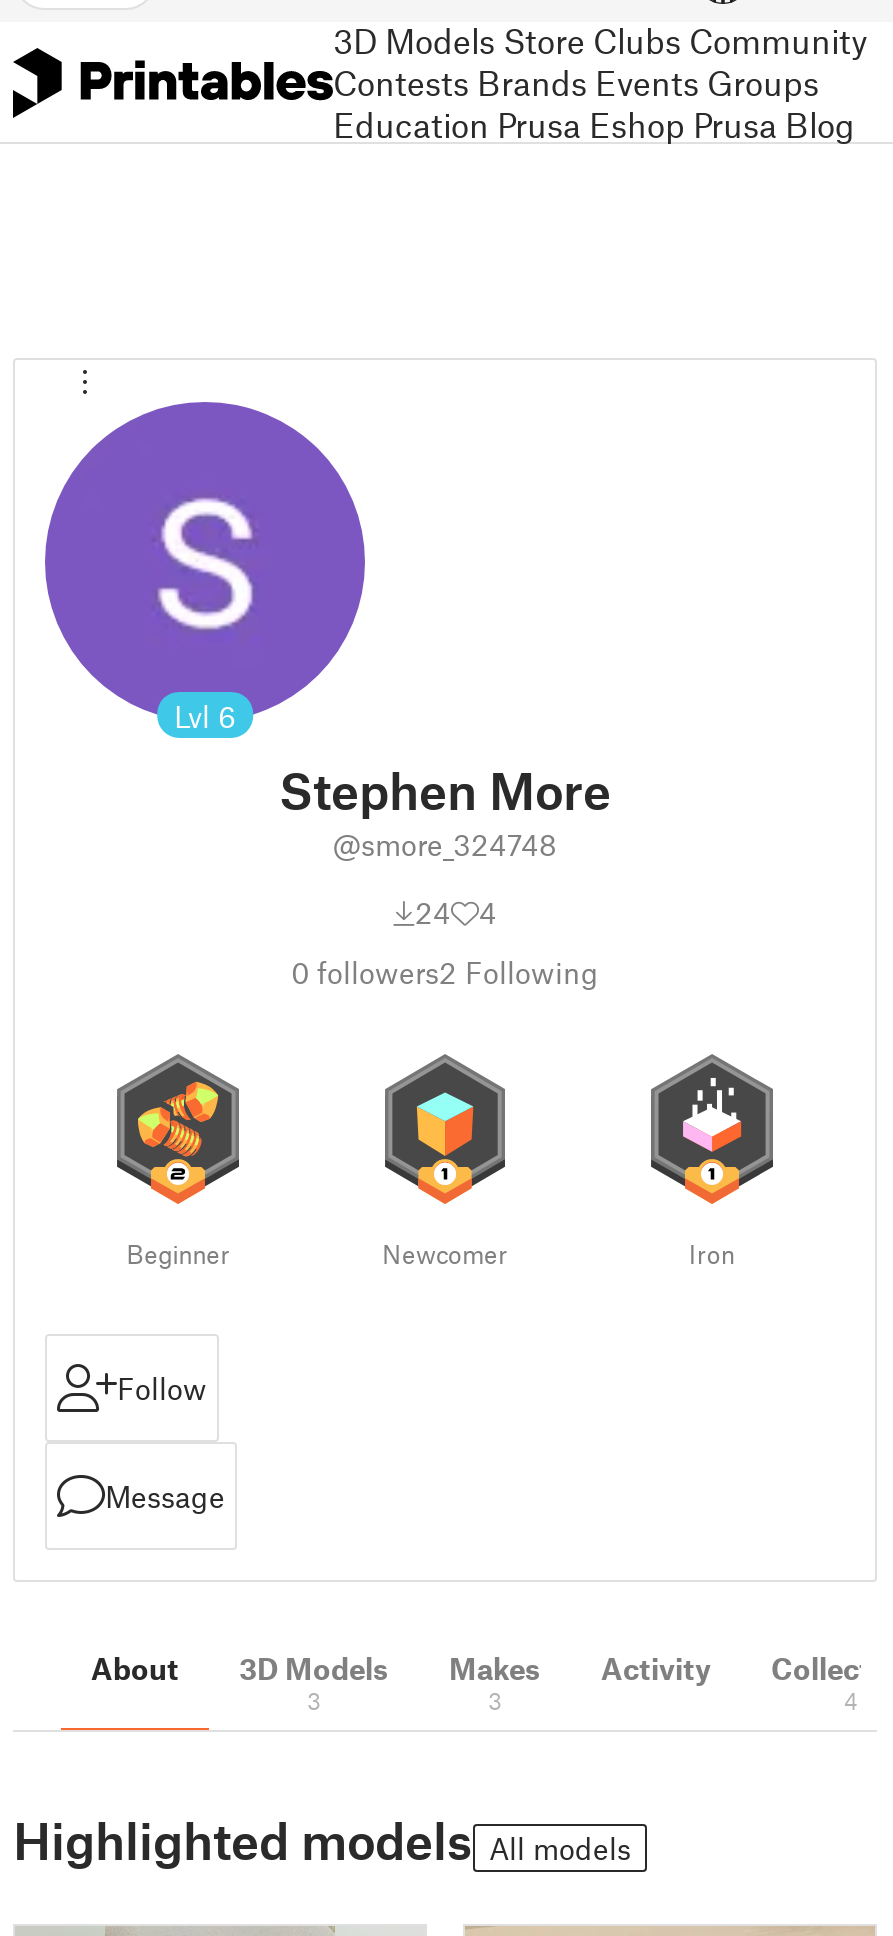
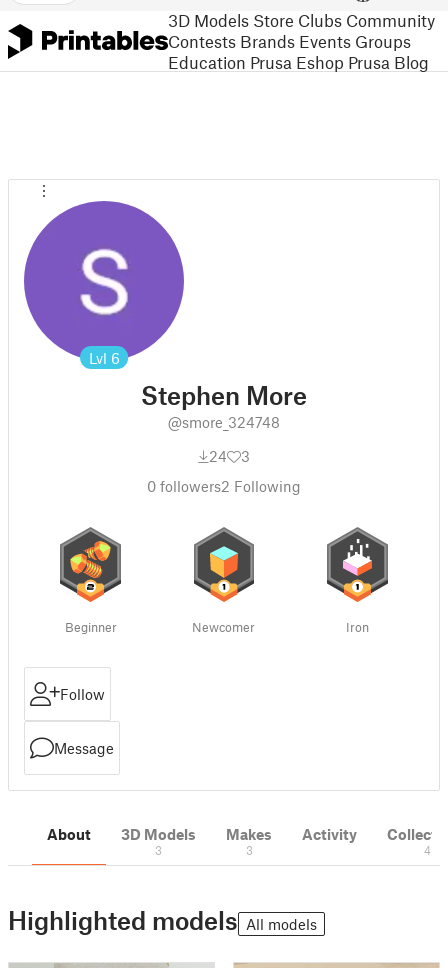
- 24 4
+ 24 3
